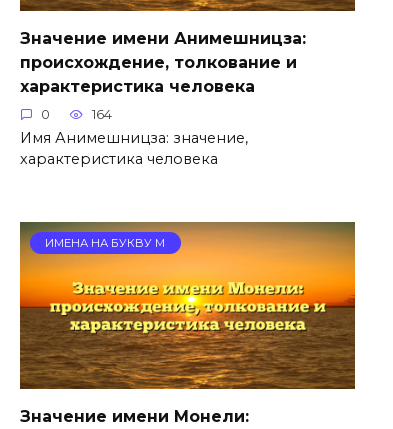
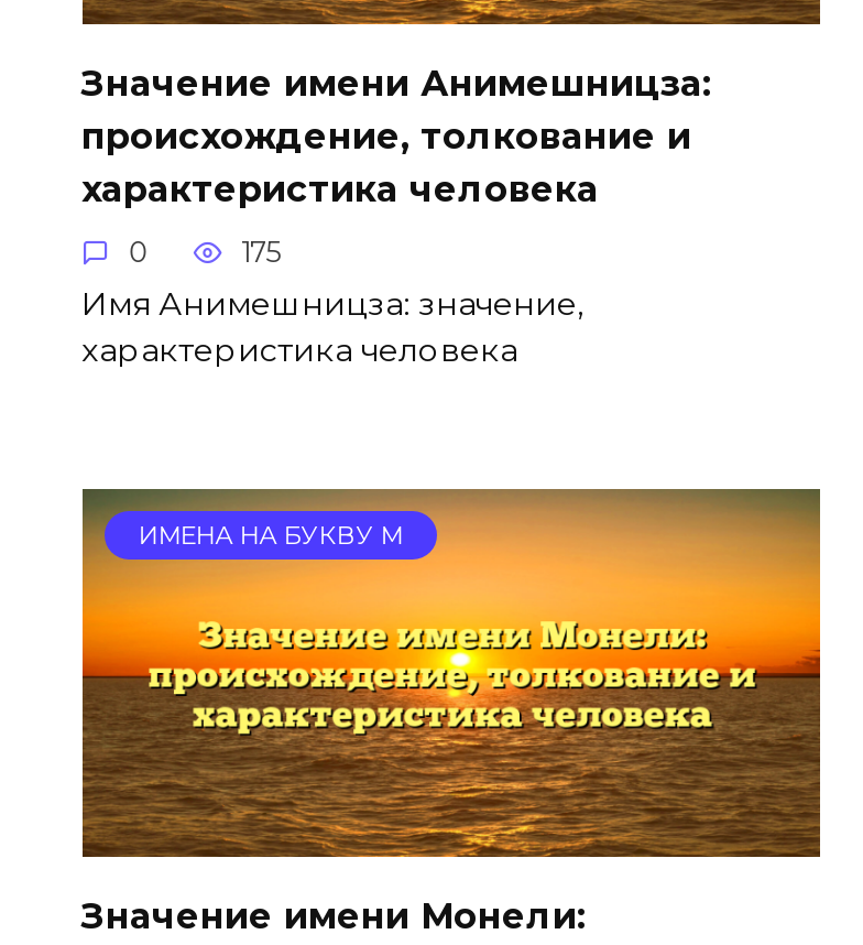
- 164
+ 175
